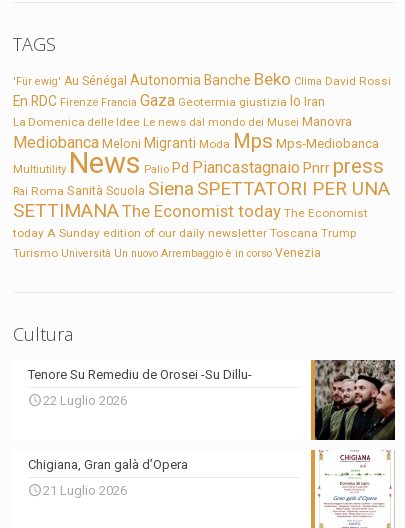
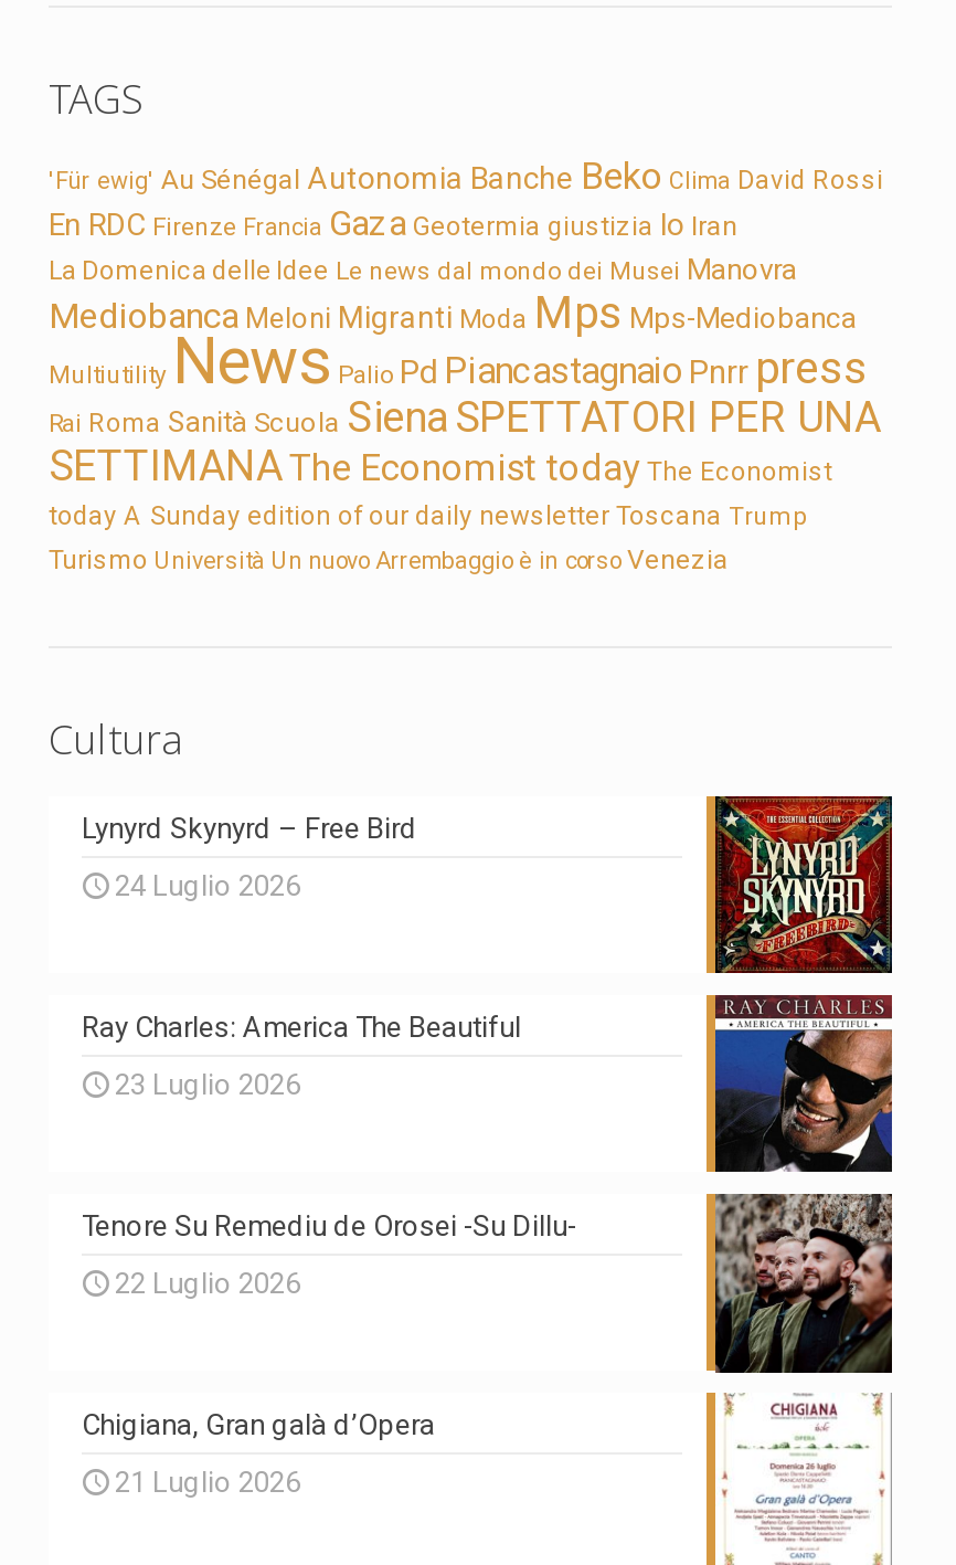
+ Lynyrd Skynyrd – Free Bird
+ 24 Luglio 2026

+ Ray Charles: America The Beautiful
+ 23 Luglio 2026

+ [image]

+ [image]
